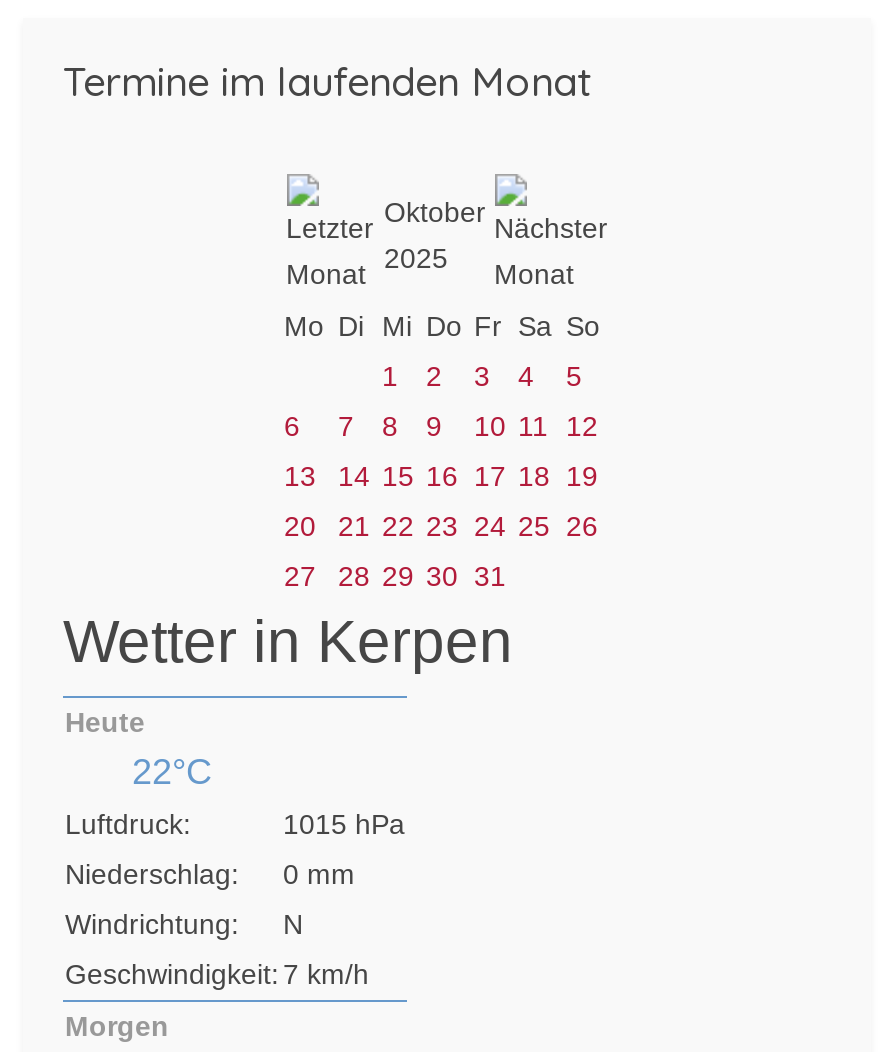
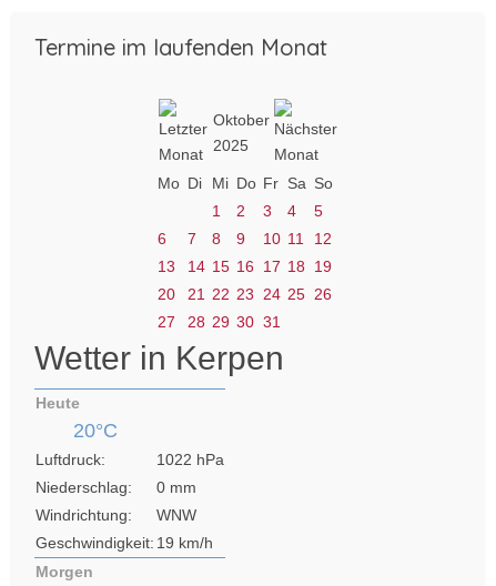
- 22°C
+ 20°C

- 1015 hPa
+ 1022 hPa

- N
+ WNW

- Geschwindigkeit: 7 km/h
+ Geschwindigkeit: 19 km/h
